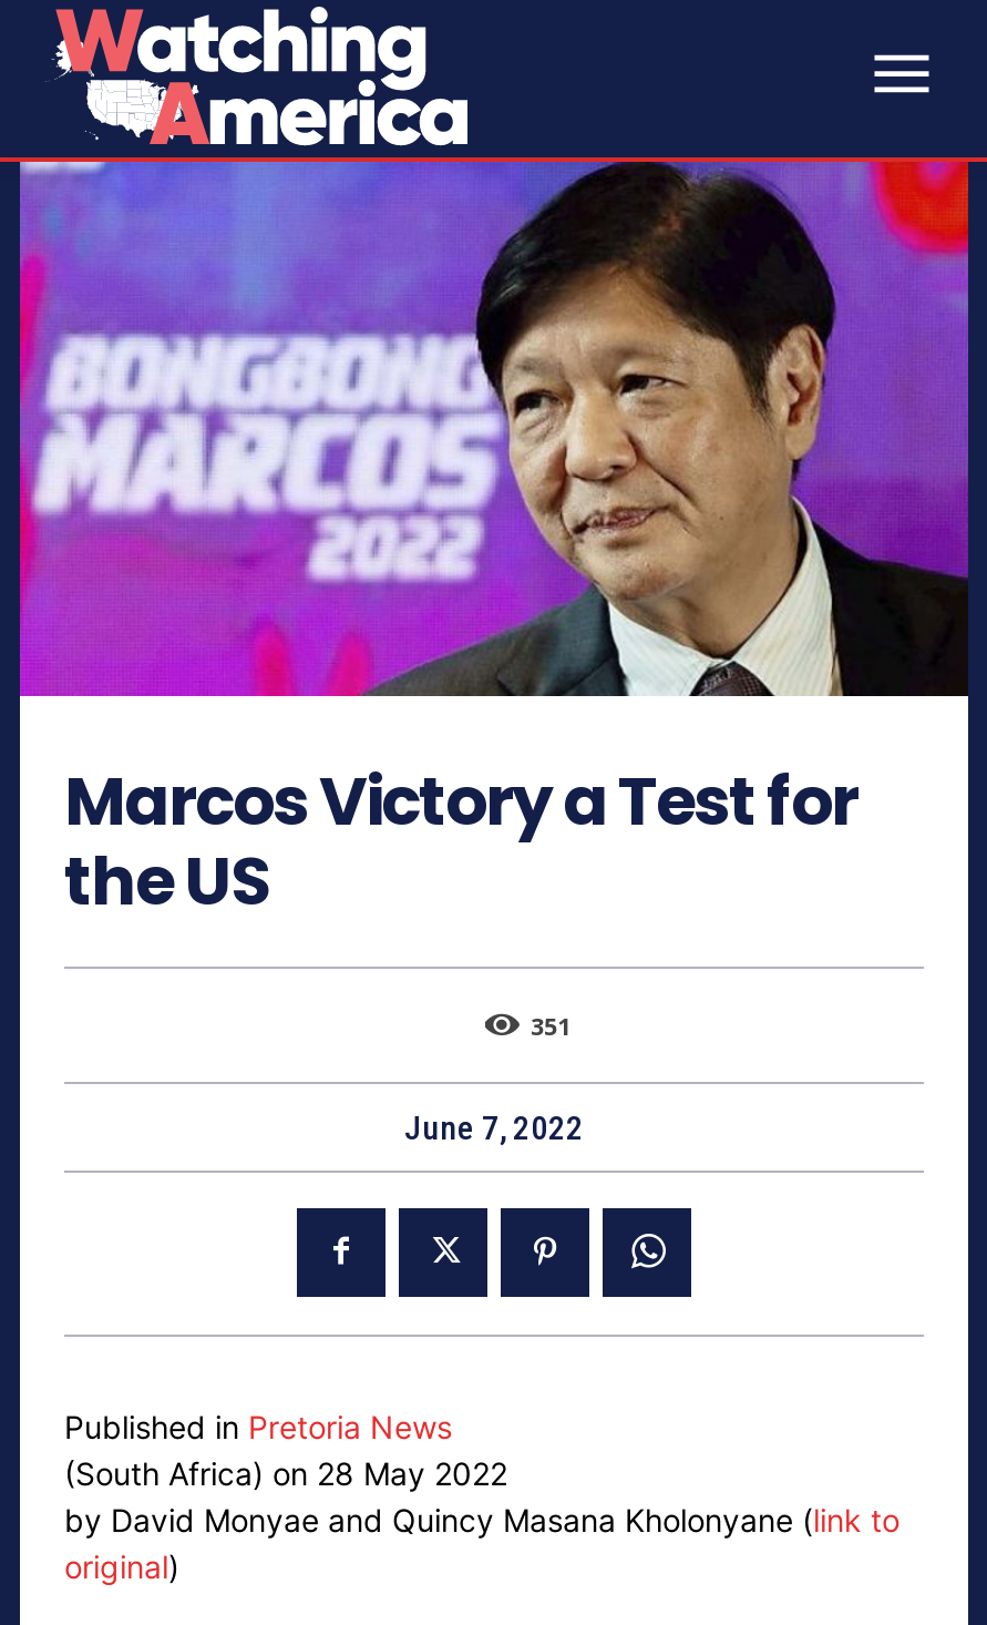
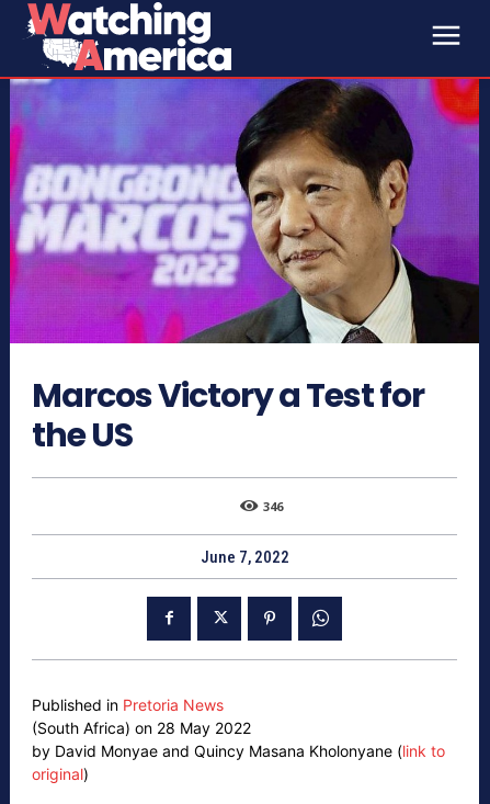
- 351
+ 346
